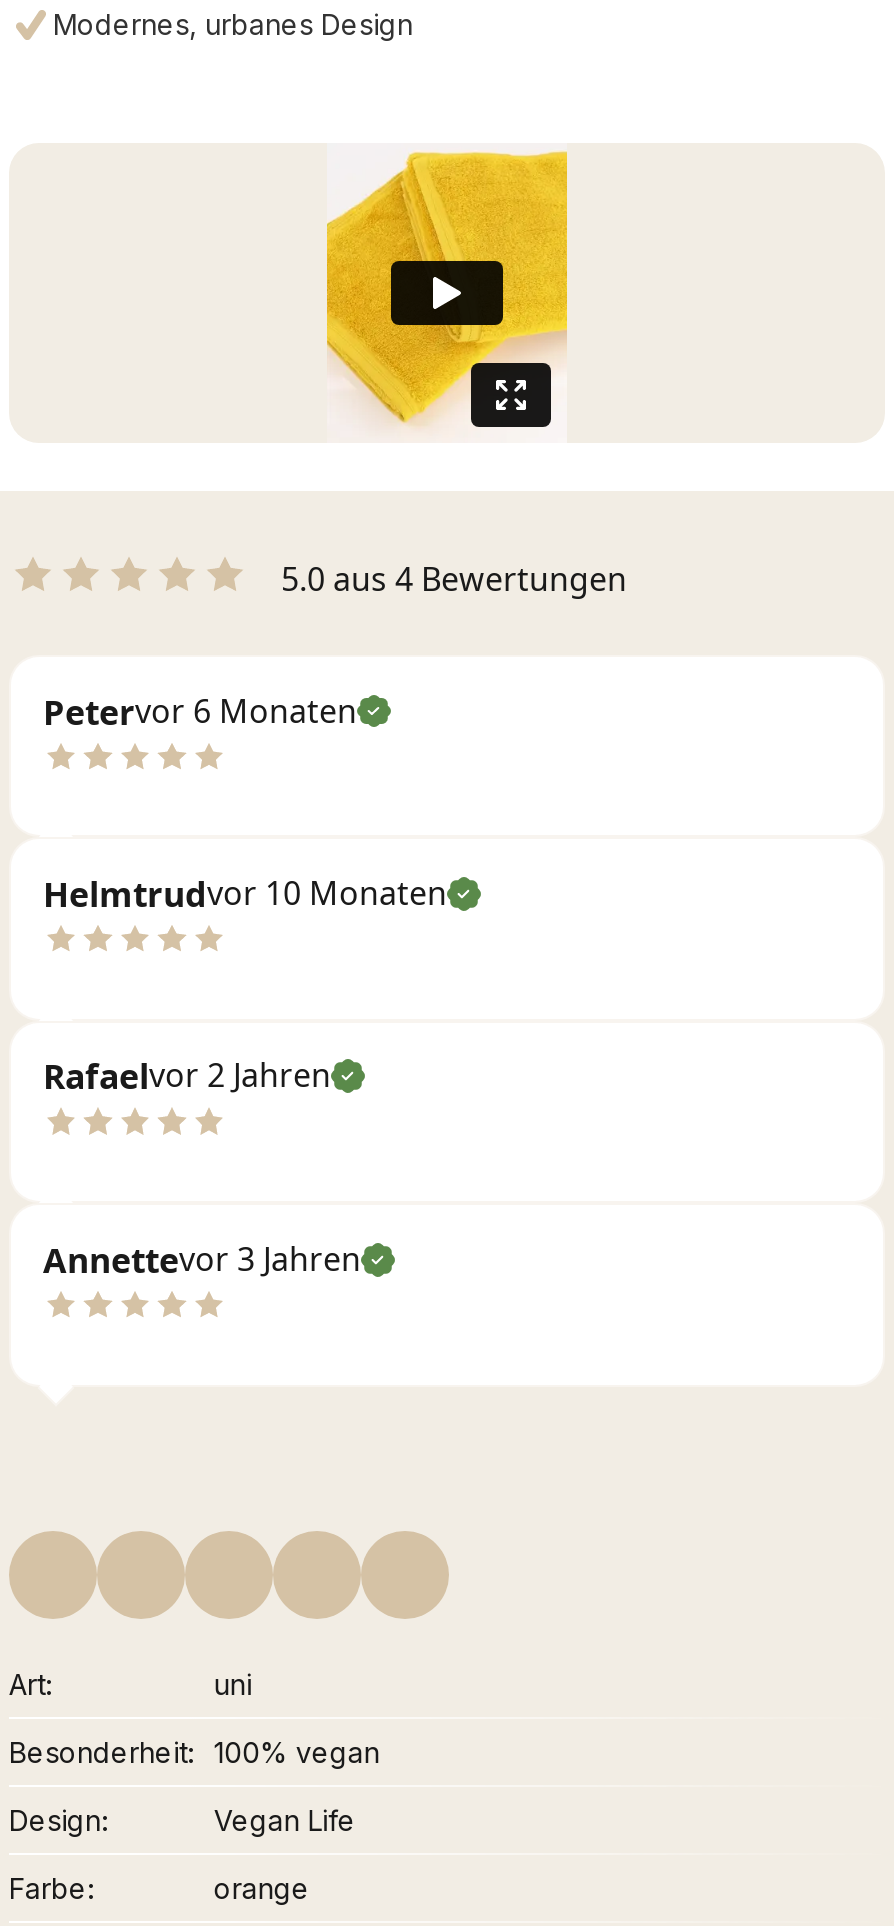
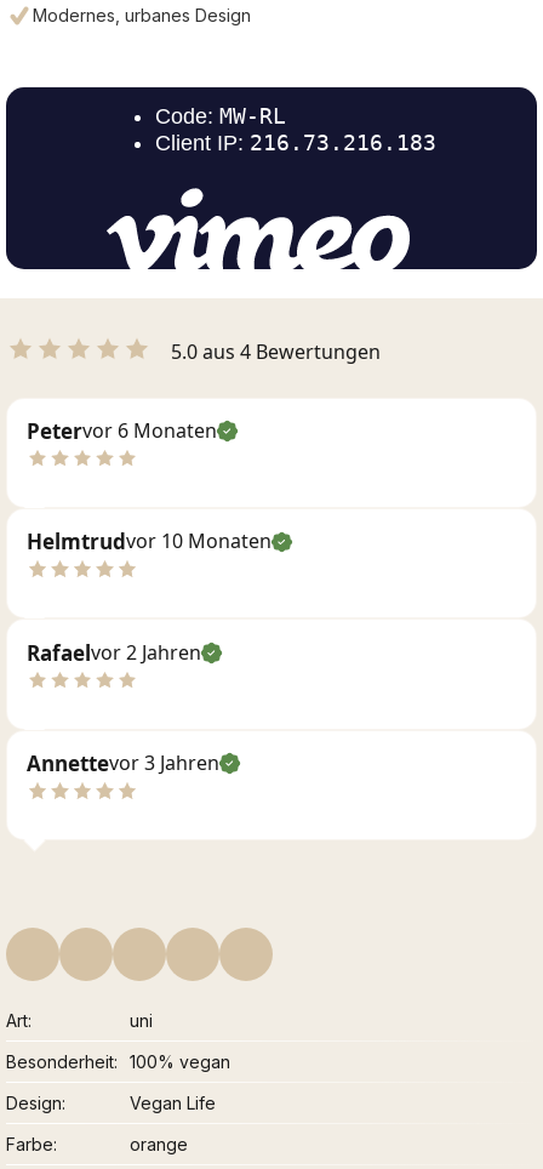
- [image]
+ [image]
